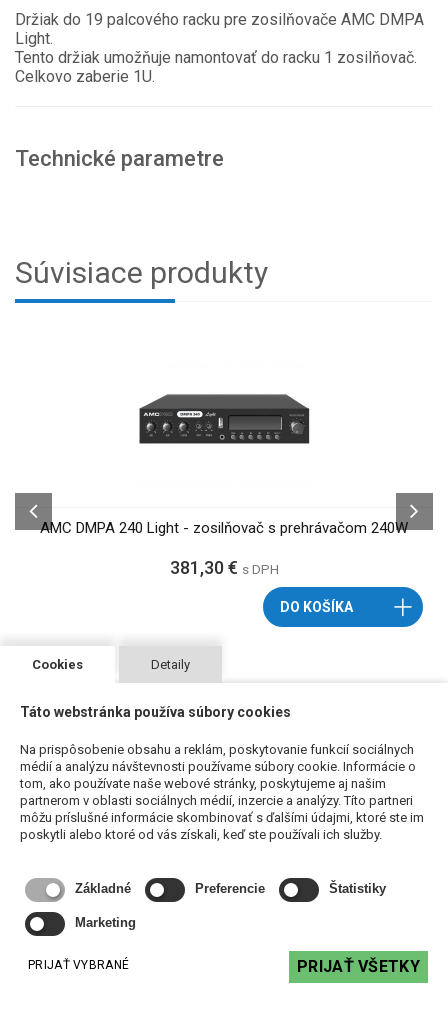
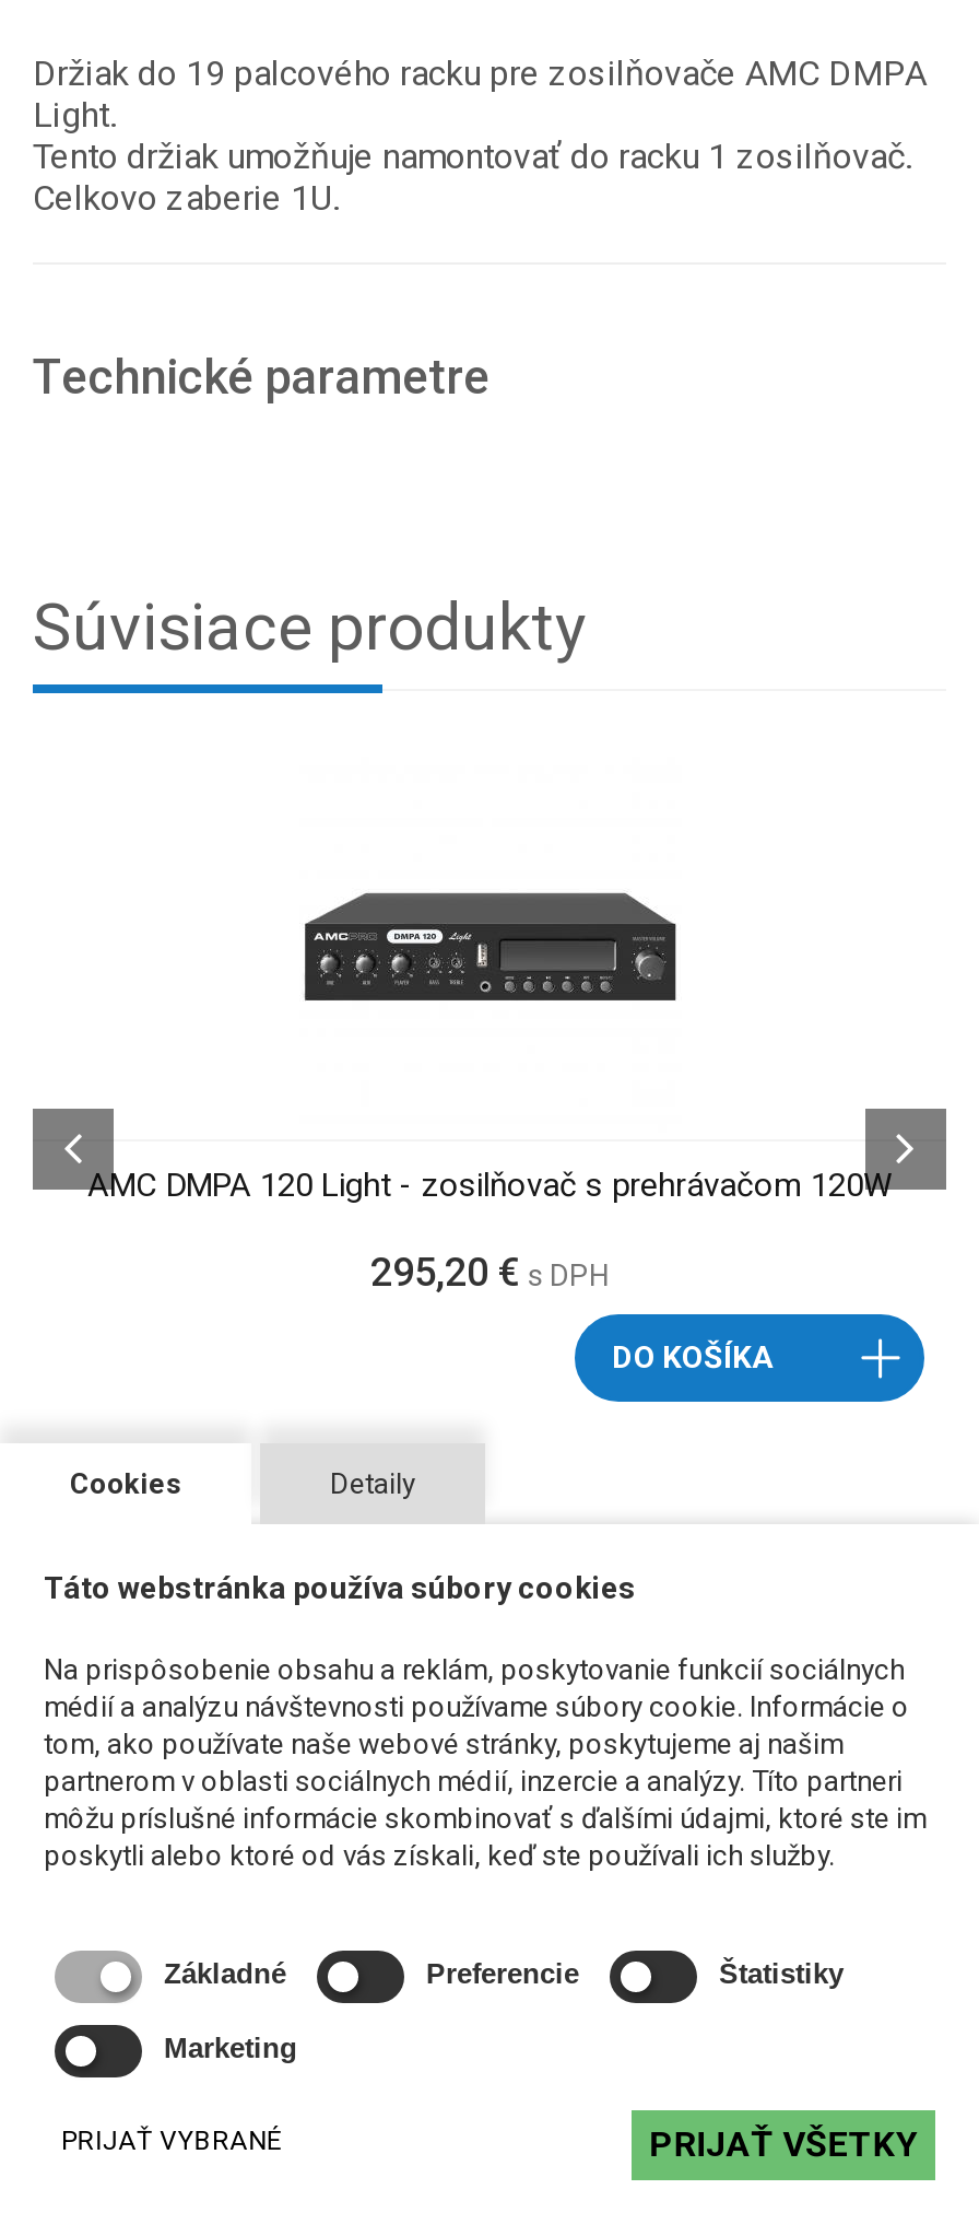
- AMC DMPA 240 Light - zosilňovač s prehrávačom 240W
+ AMC DMPA 120 Light - zosilňovač s prehrávačom 120W

- 381,30 €s DPH
+ 295,20 €s DPH
